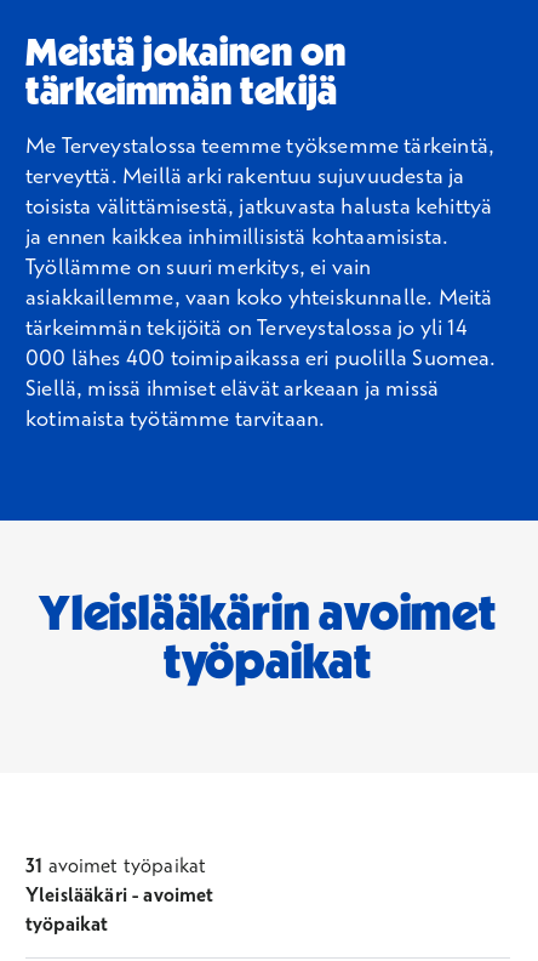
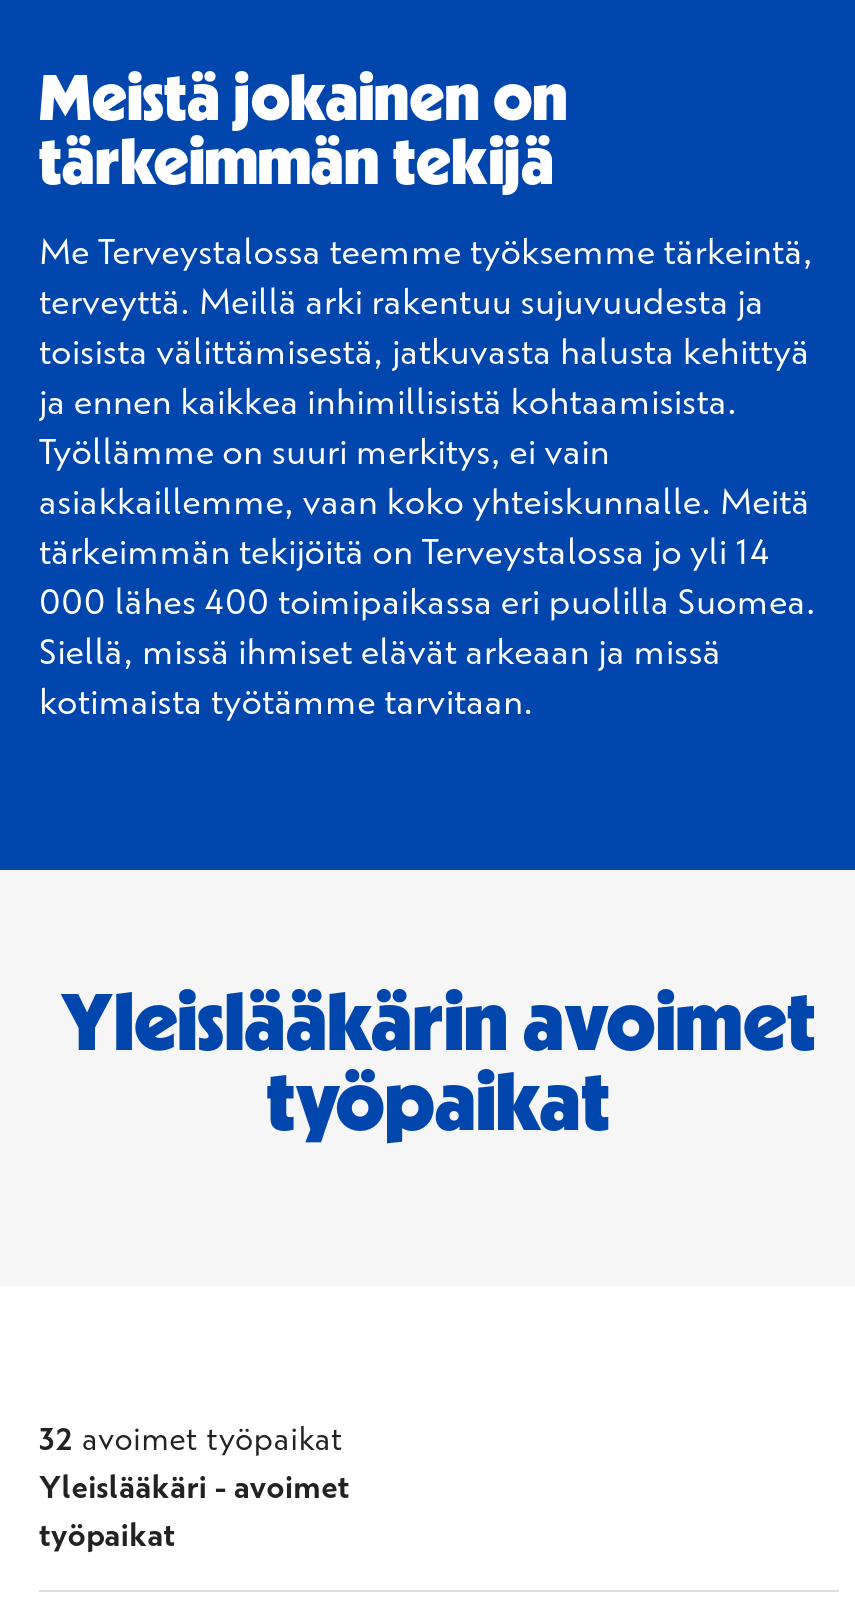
- 31 avoimet työpaikat
+ 32 avoimet työpaikat
